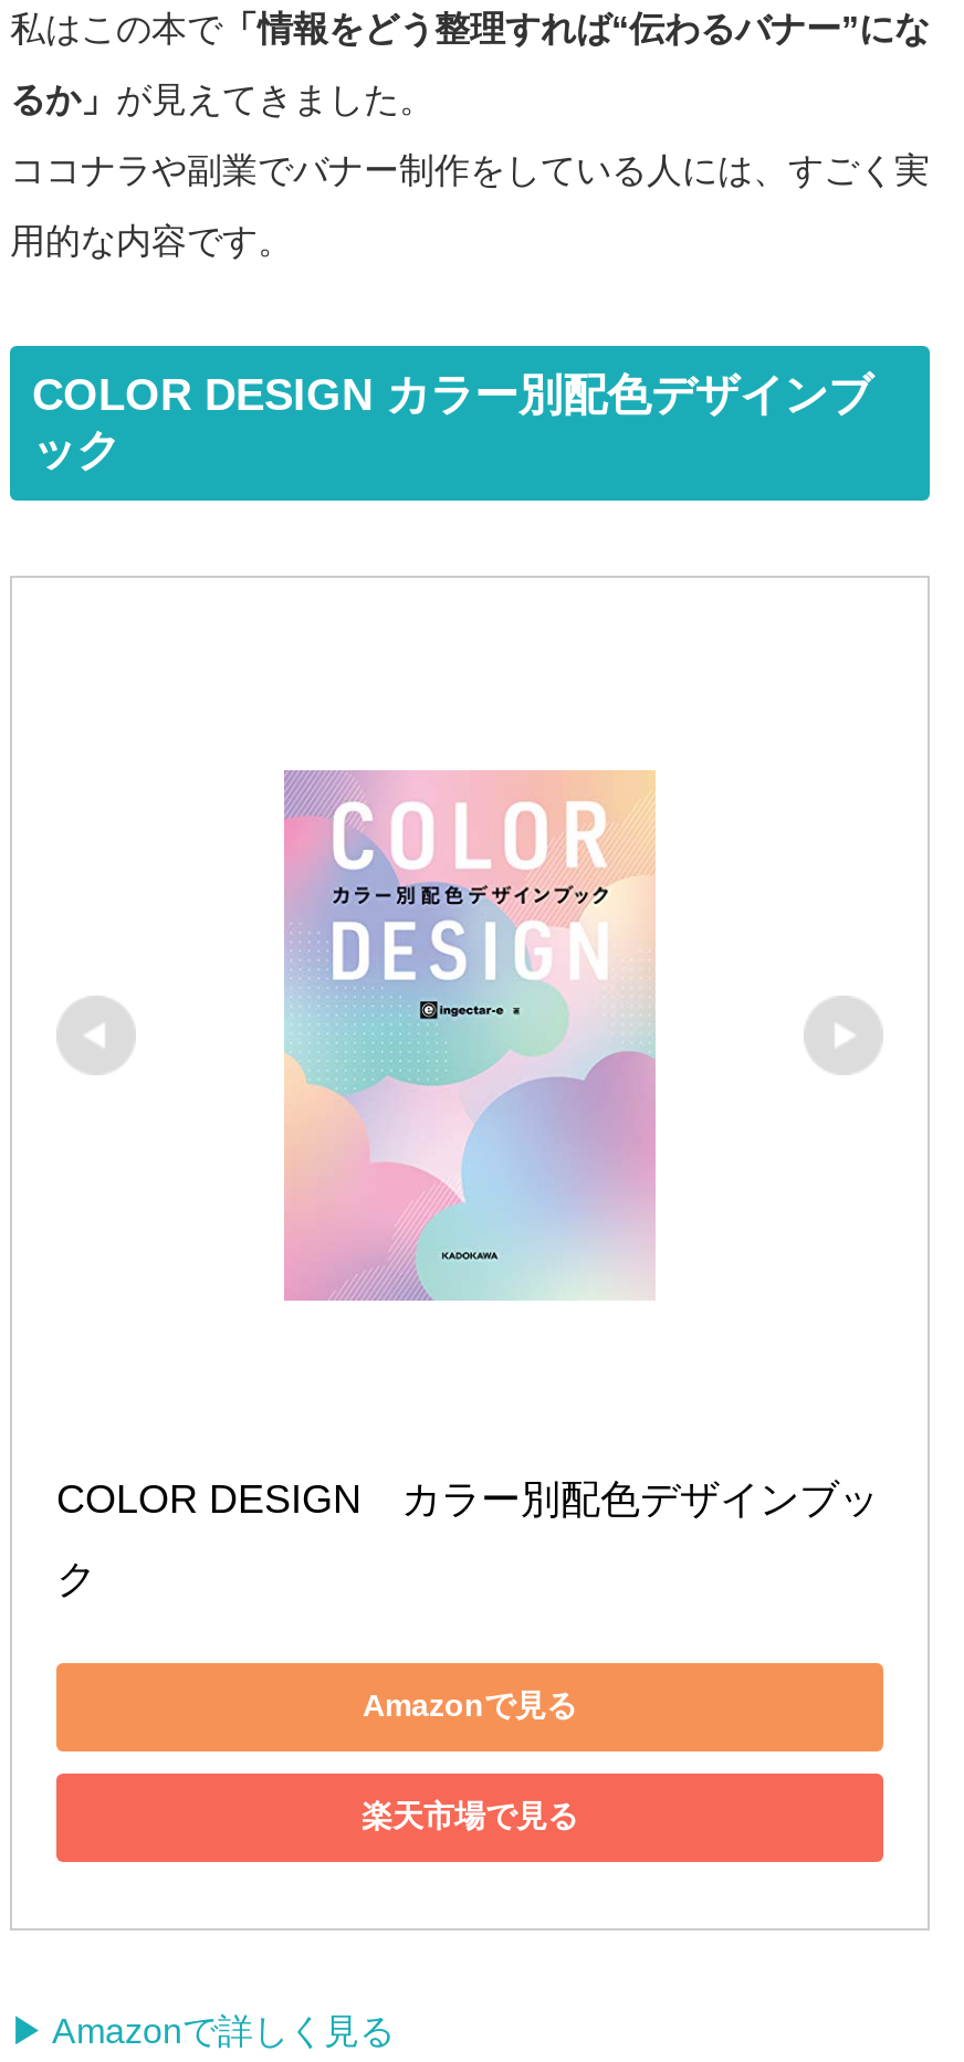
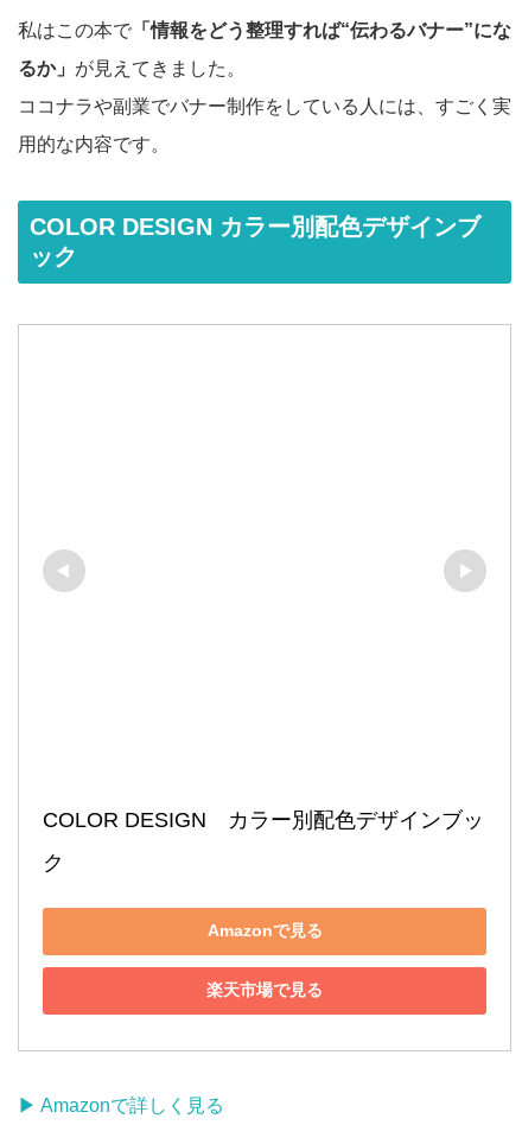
- [image]
